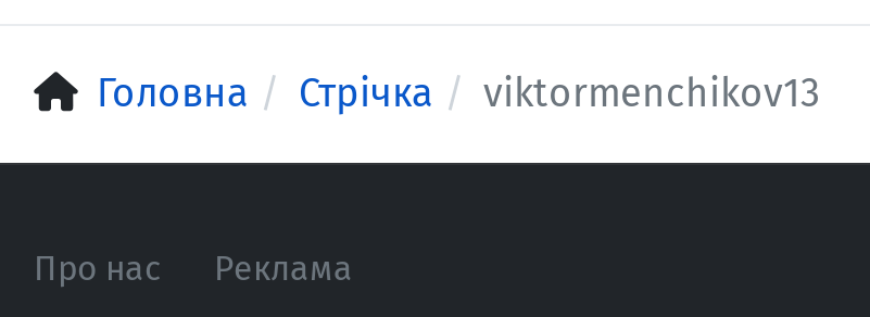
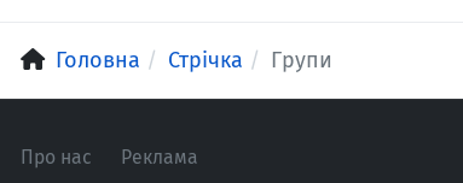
- viktormenchikov13
+ Групи
